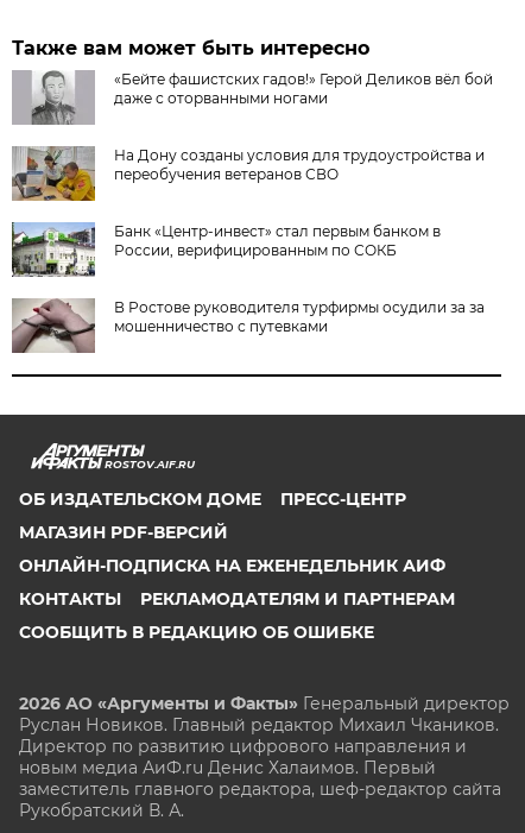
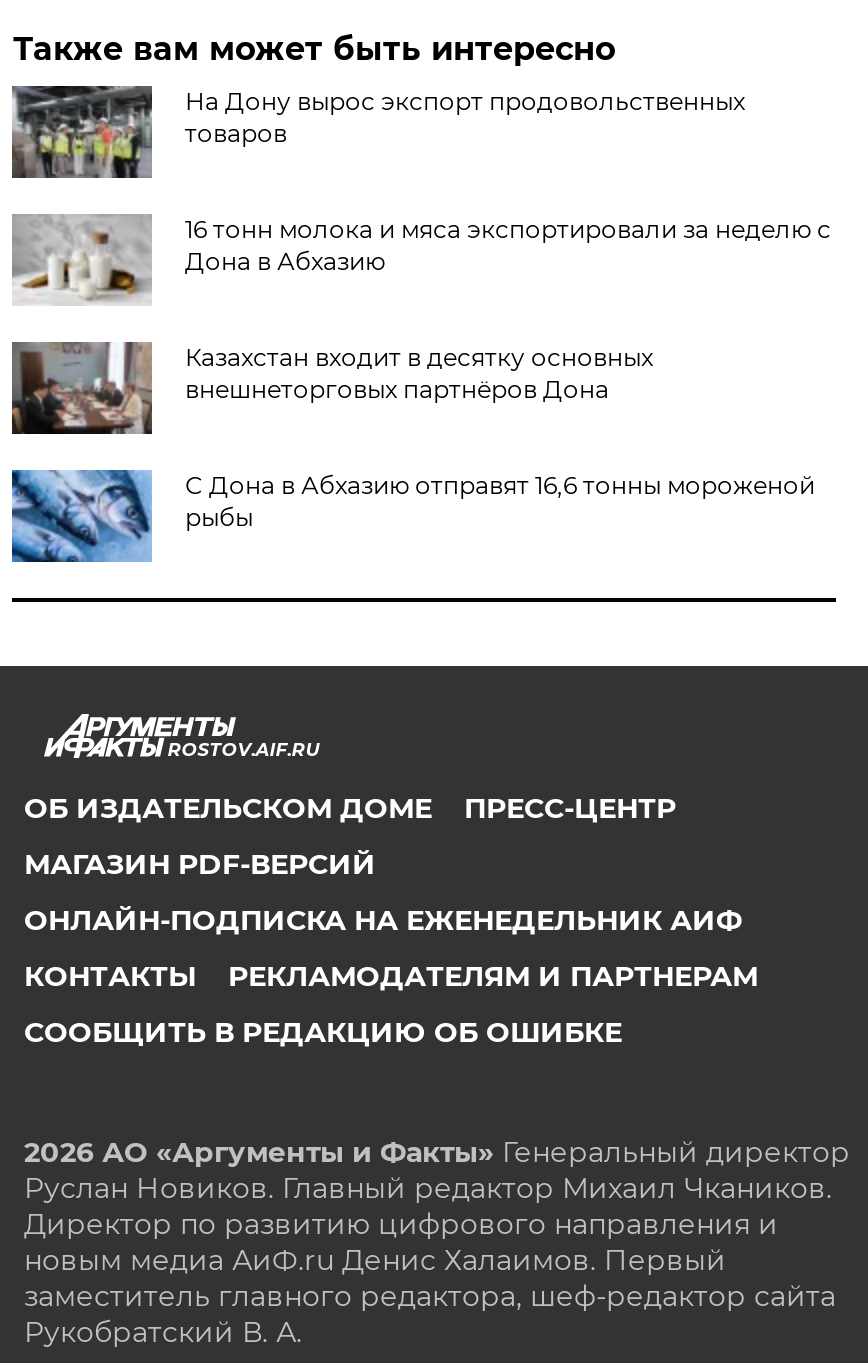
- [image]
- «Бейте фашистских гадов!» Герой Деликов вёл бой
- даже с оторванными ногами
+ [image]
+ На Дону вырос экспорт продовольственных
+ товаров

- [image]
- На Дону созданы условия для трудоустройства и
- переобучения ветеранов СВО
+ [image]
+ 16 тонн молока и мяса экспортировали за неделю с
+ Дона в Абхазию

- [image]
- Банк «Центр-инвест» стал первым банком в
- России, верифицированным по СОКБ
+ [image]
+ Казахстан входит в десятку основных
+ внешнеторговых партнёров Дона

- [image]
- В Ростове руководителя турфирмы осудили за за
- мошенничество с путевками
+ [image]
+ С Дона в Абхазию отправят 16,6 тонны мороженой
+ рыбы
